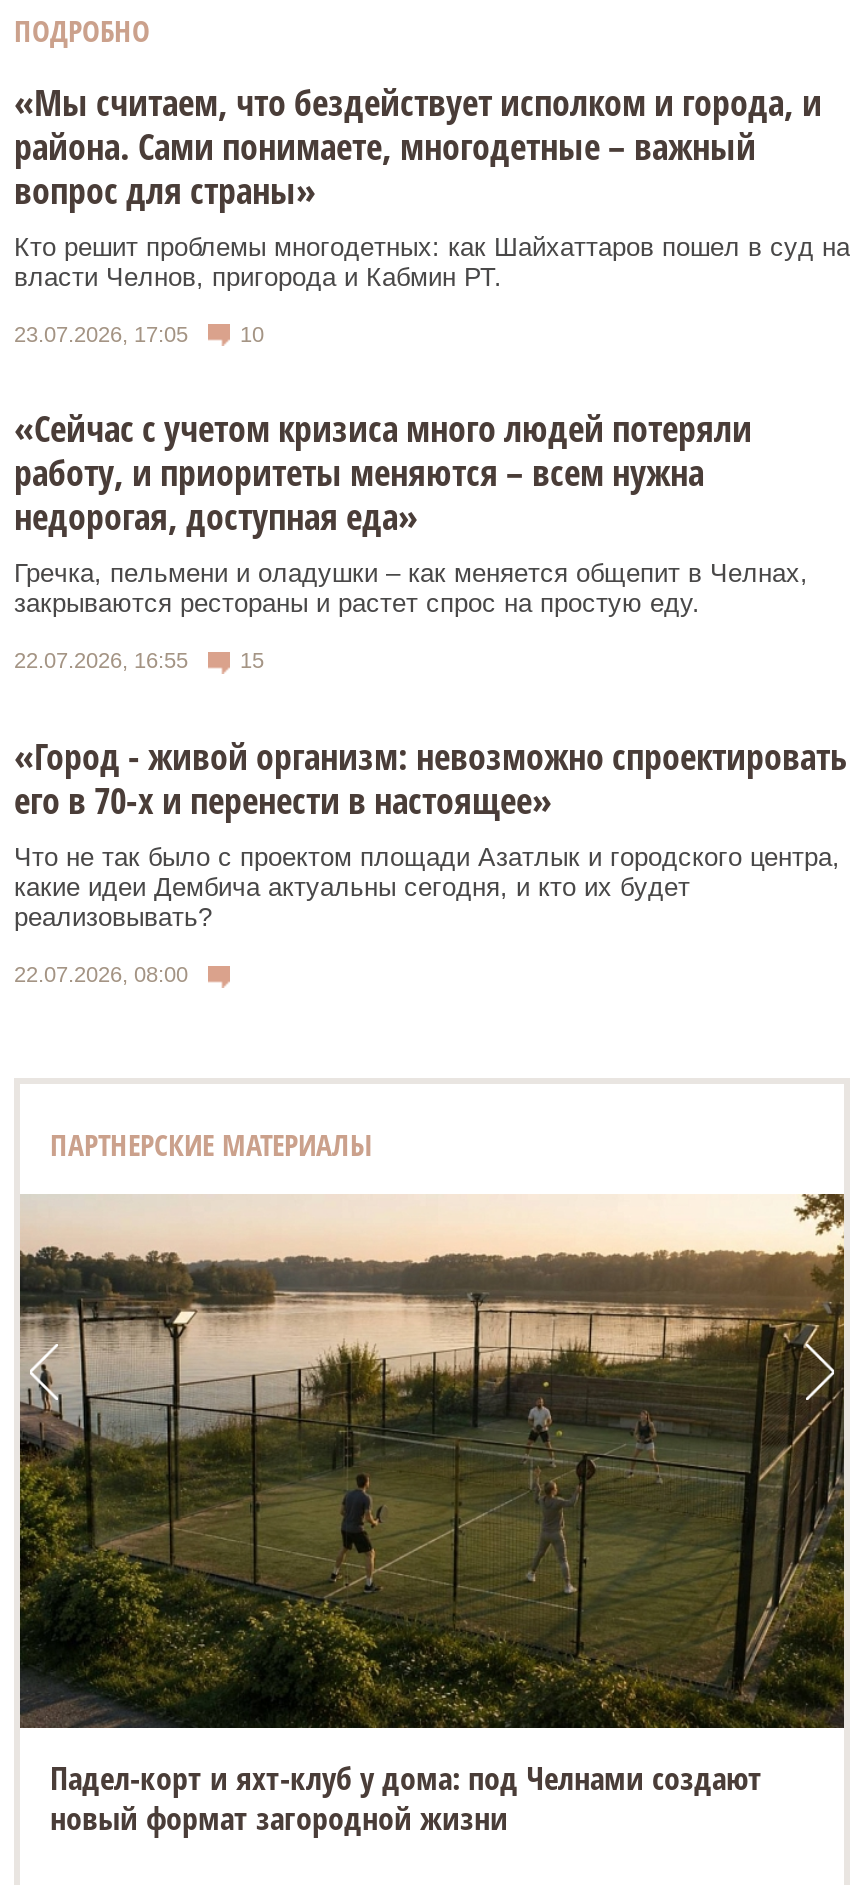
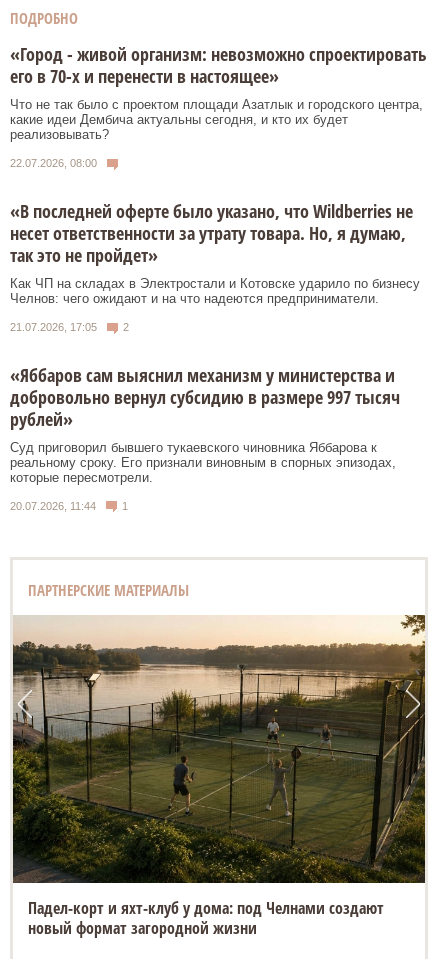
- «Мы считаем, что бездействует исполком и города, и
- района. Сами понимаете, многодетные – важный
- вопрос для страны»
- Кто решит проблемы многодетных: как Шайхаттаров пошел в суд на
- власти Челнов, пригорода и Кабмин РТ.
- 23.07.2026, 17:05
- 10
- «Сейчас с учетом кризиса много людей потеряли
- работу, и приоритеты меняются – всем нужна
- недорогая, доступная еда»
- Гречка, пельмени и оладушки – как меняется общепит в Челнах,
- закрываются рестораны и растет спрос на простую еду.
- 22.07.2026, 16:55
- 15

moved up: «Город - живой организм: невозможно спроектировать | его в 70-х и перенести в настоящее» | Что не так было с проектом площади Азатлык и городского центра, | какие идеи Дембича актуальны сегодня, и кто их будет | реализовывать? | 22.07.2026, 08:00

+ «В последней оферте было указано, что Wildberries не
+ несет ответственности за утрату товара. Но, я думаю,
+ так это не пройдет»
+ Как ЧП на складах в Электростали и Котовске ударило по бизнесу
+ Челнов: чего ожидают и на что надеются предприниматели.
+ 21.07.2026, 17:05
+ 2
+ «Яббаров сам выяснил механизм у министерства и
+ добровольно вернул субсидию в размере 997 тысяч
+ рублей»
+ Суд приговорил бывшего тукаевского чиновника Яббарова к
+ реальному сроку. Его признали виновным в спорных эпизодах,
+ которые пересмотрели.
+ 20.07.2026, 11:44
+ 1
